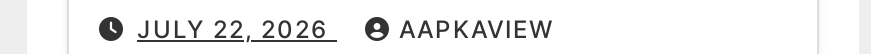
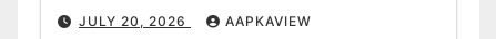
- JULY 22, 2026
+ JULY 20, 2026
